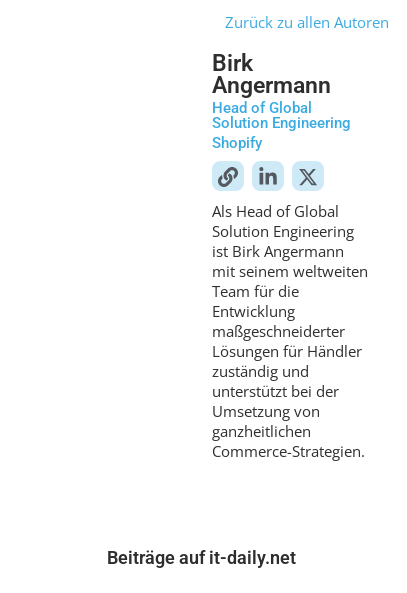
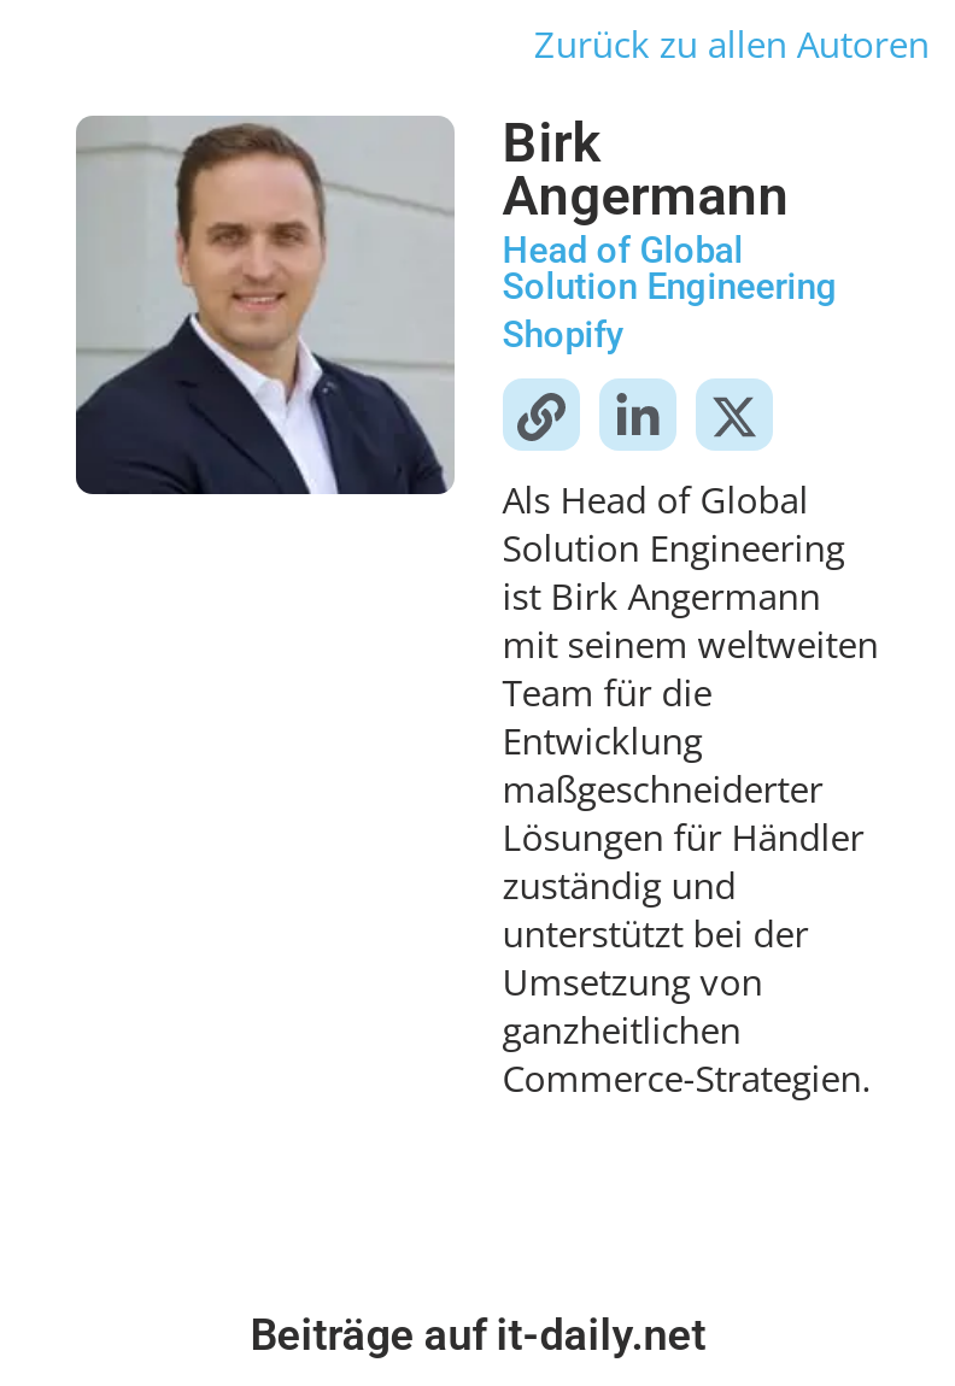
+ [image]
